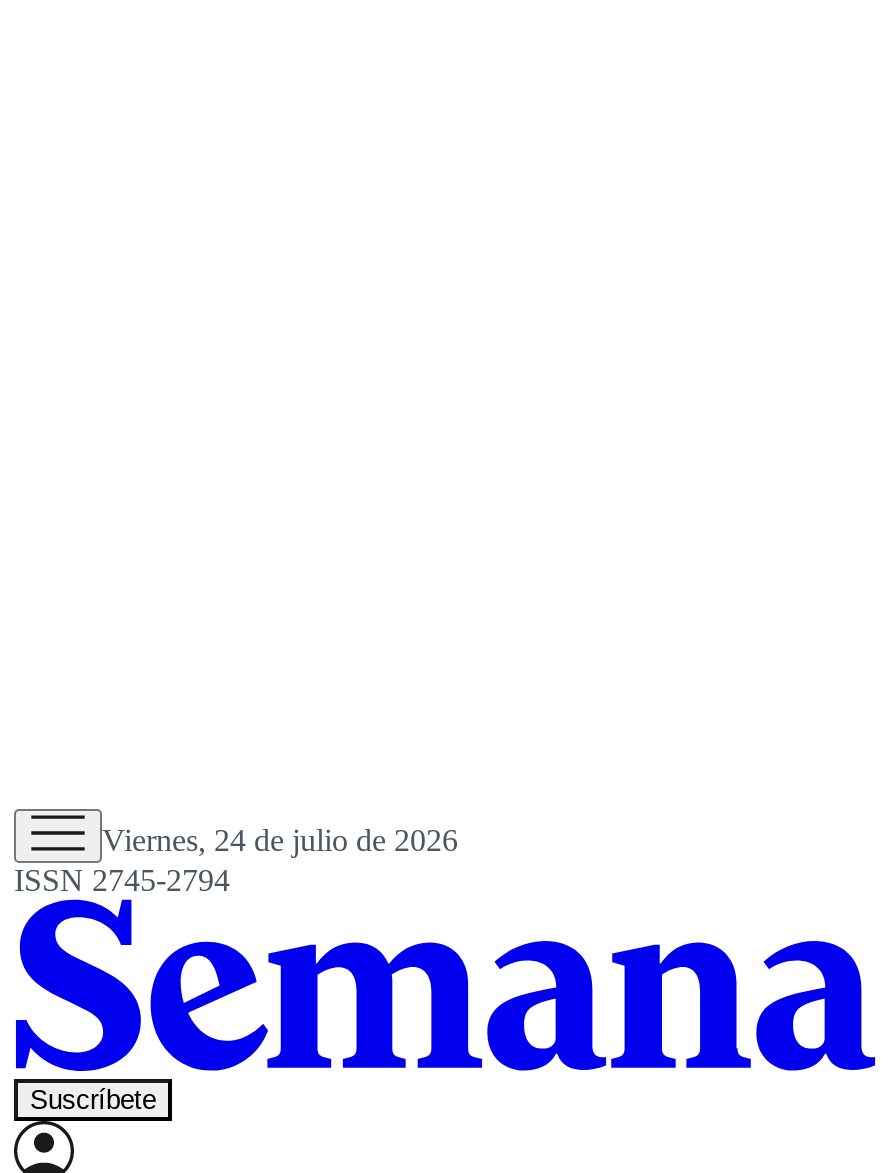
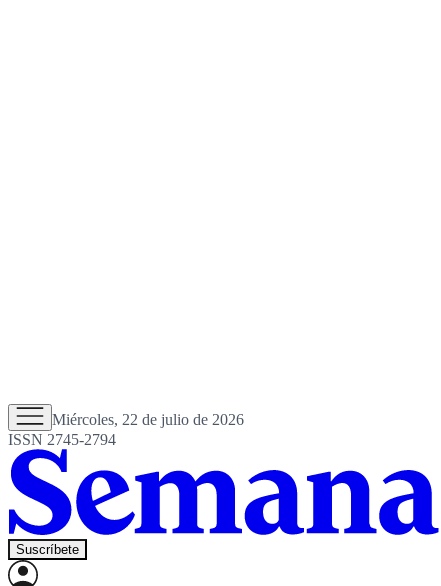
- Viernes, 24 de julio de 2026
+ Miércoles, 22 de julio de 2026
